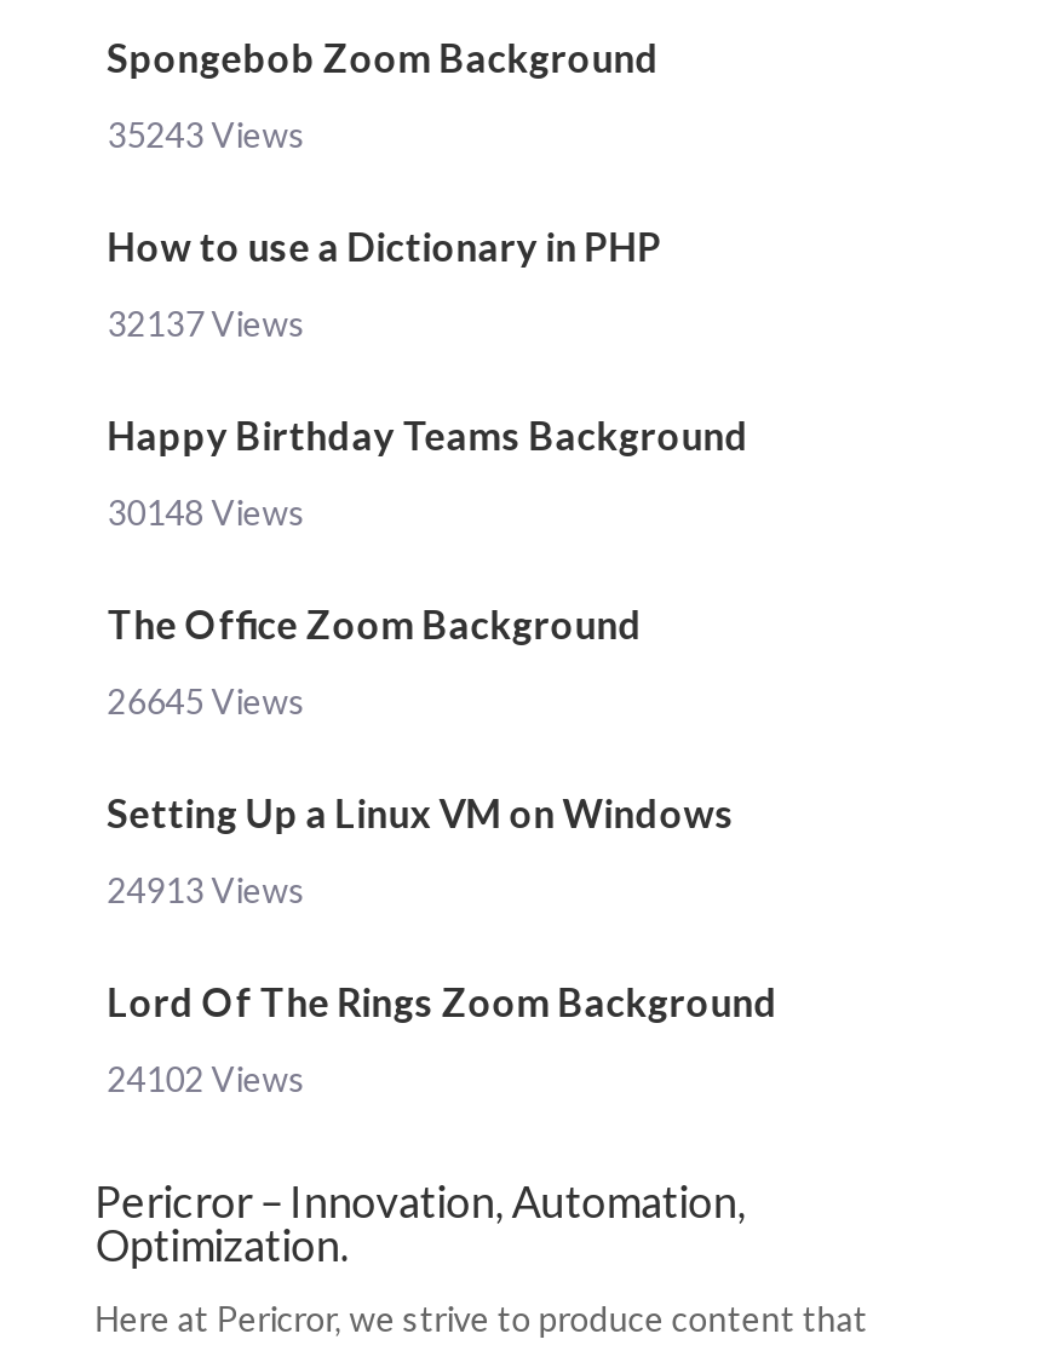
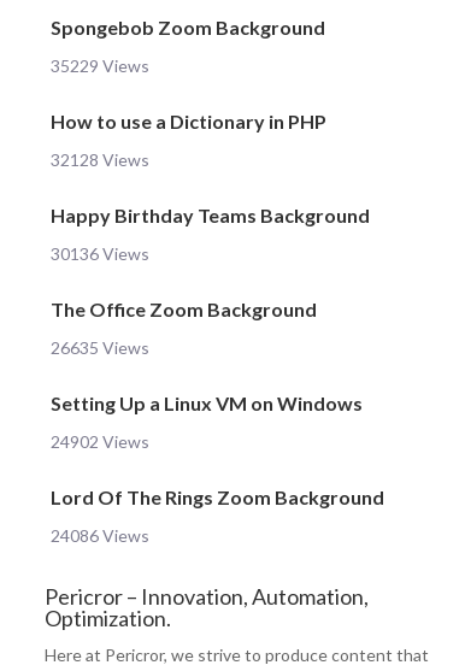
- 35243 Views
+ 35229 Views

- 32137 Views
+ 32128 Views

- 30148 Views
+ 30136 Views

- 26645 Views
+ 26635 Views

- 24913 Views
+ 24902 Views

- 24102 Views
+ 24086 Views
